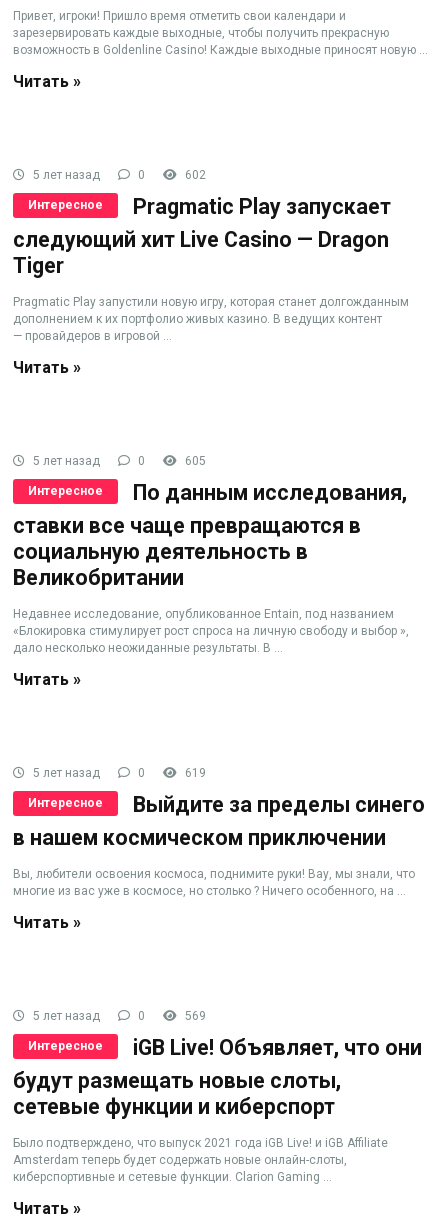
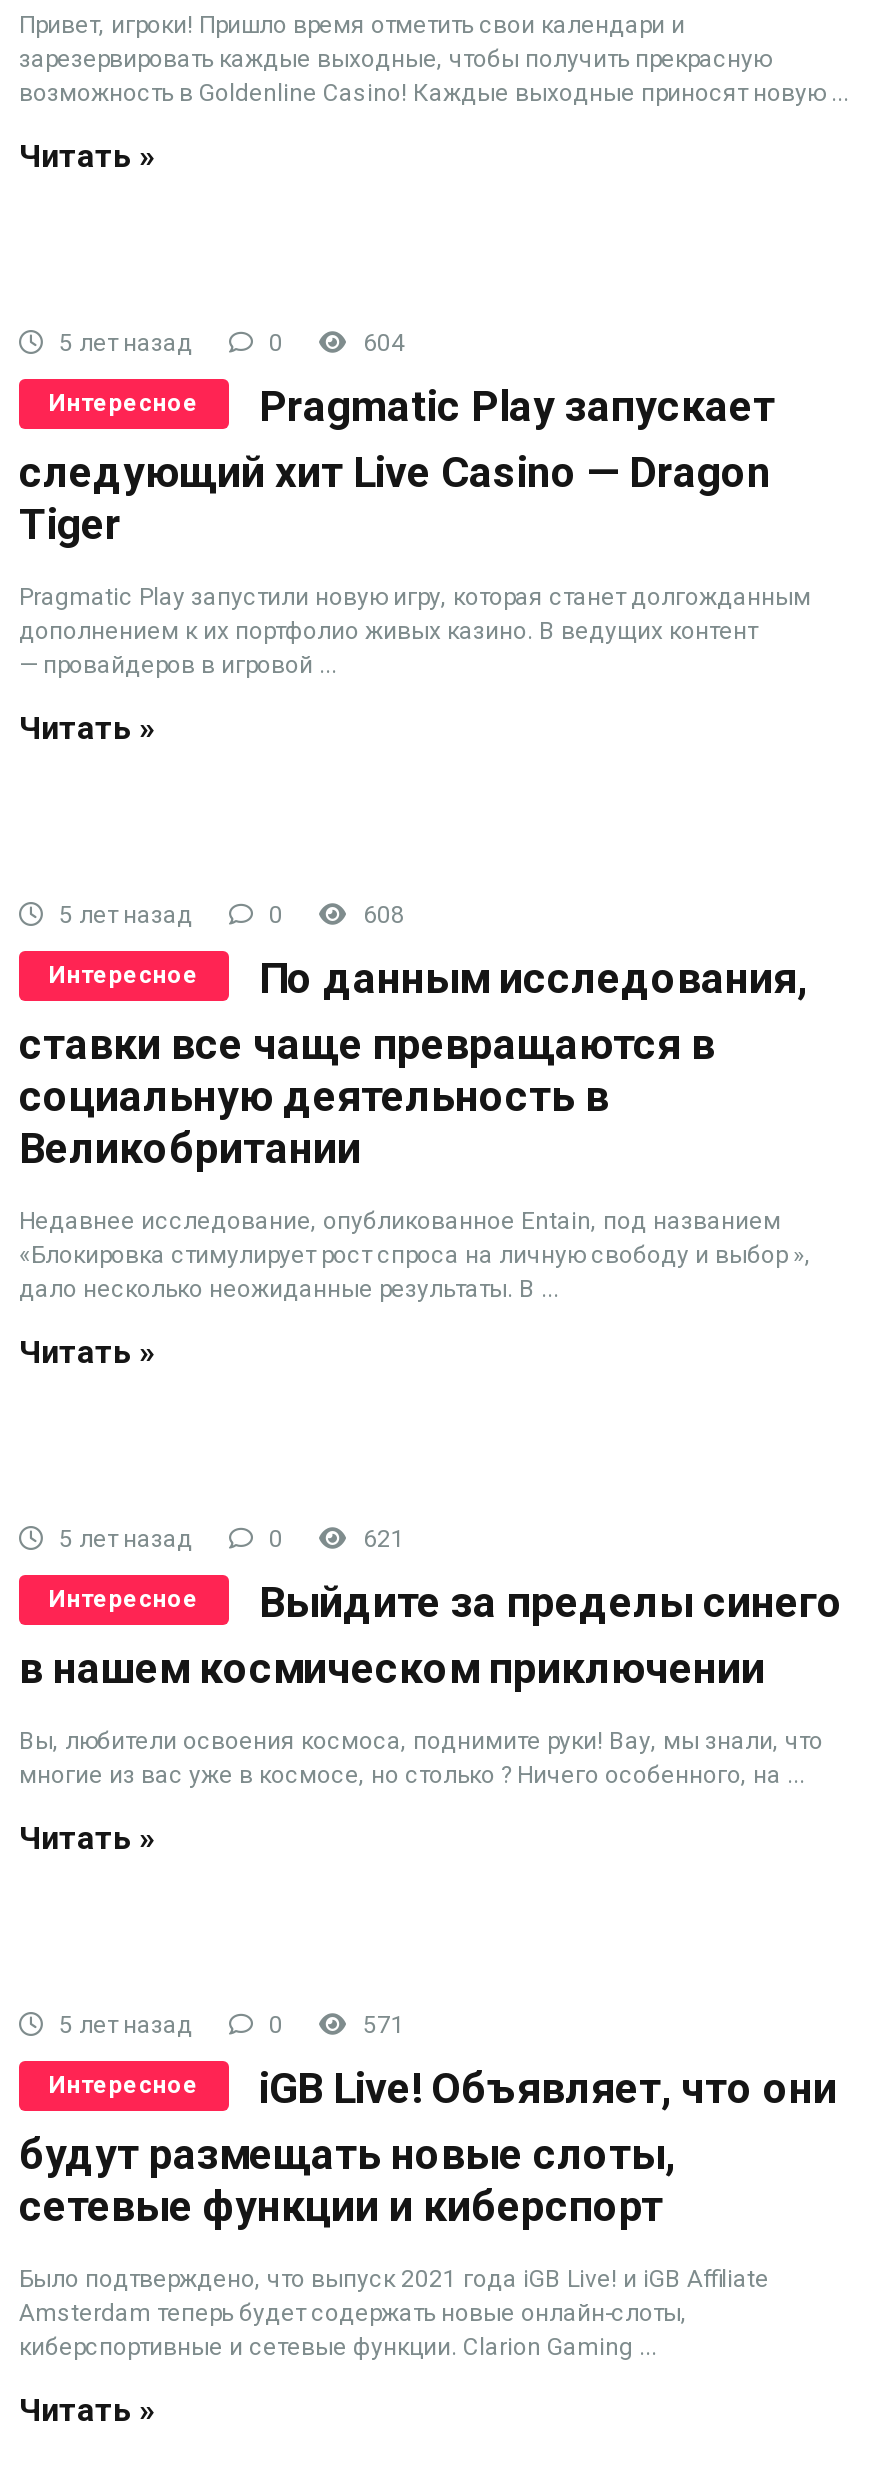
- 602
+ 604

- 605
+ 608

- 619
+ 621

- 569
+ 571
